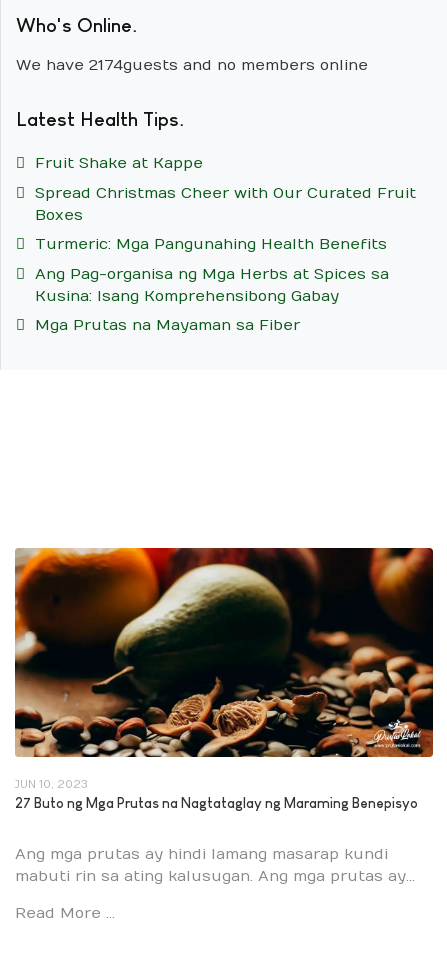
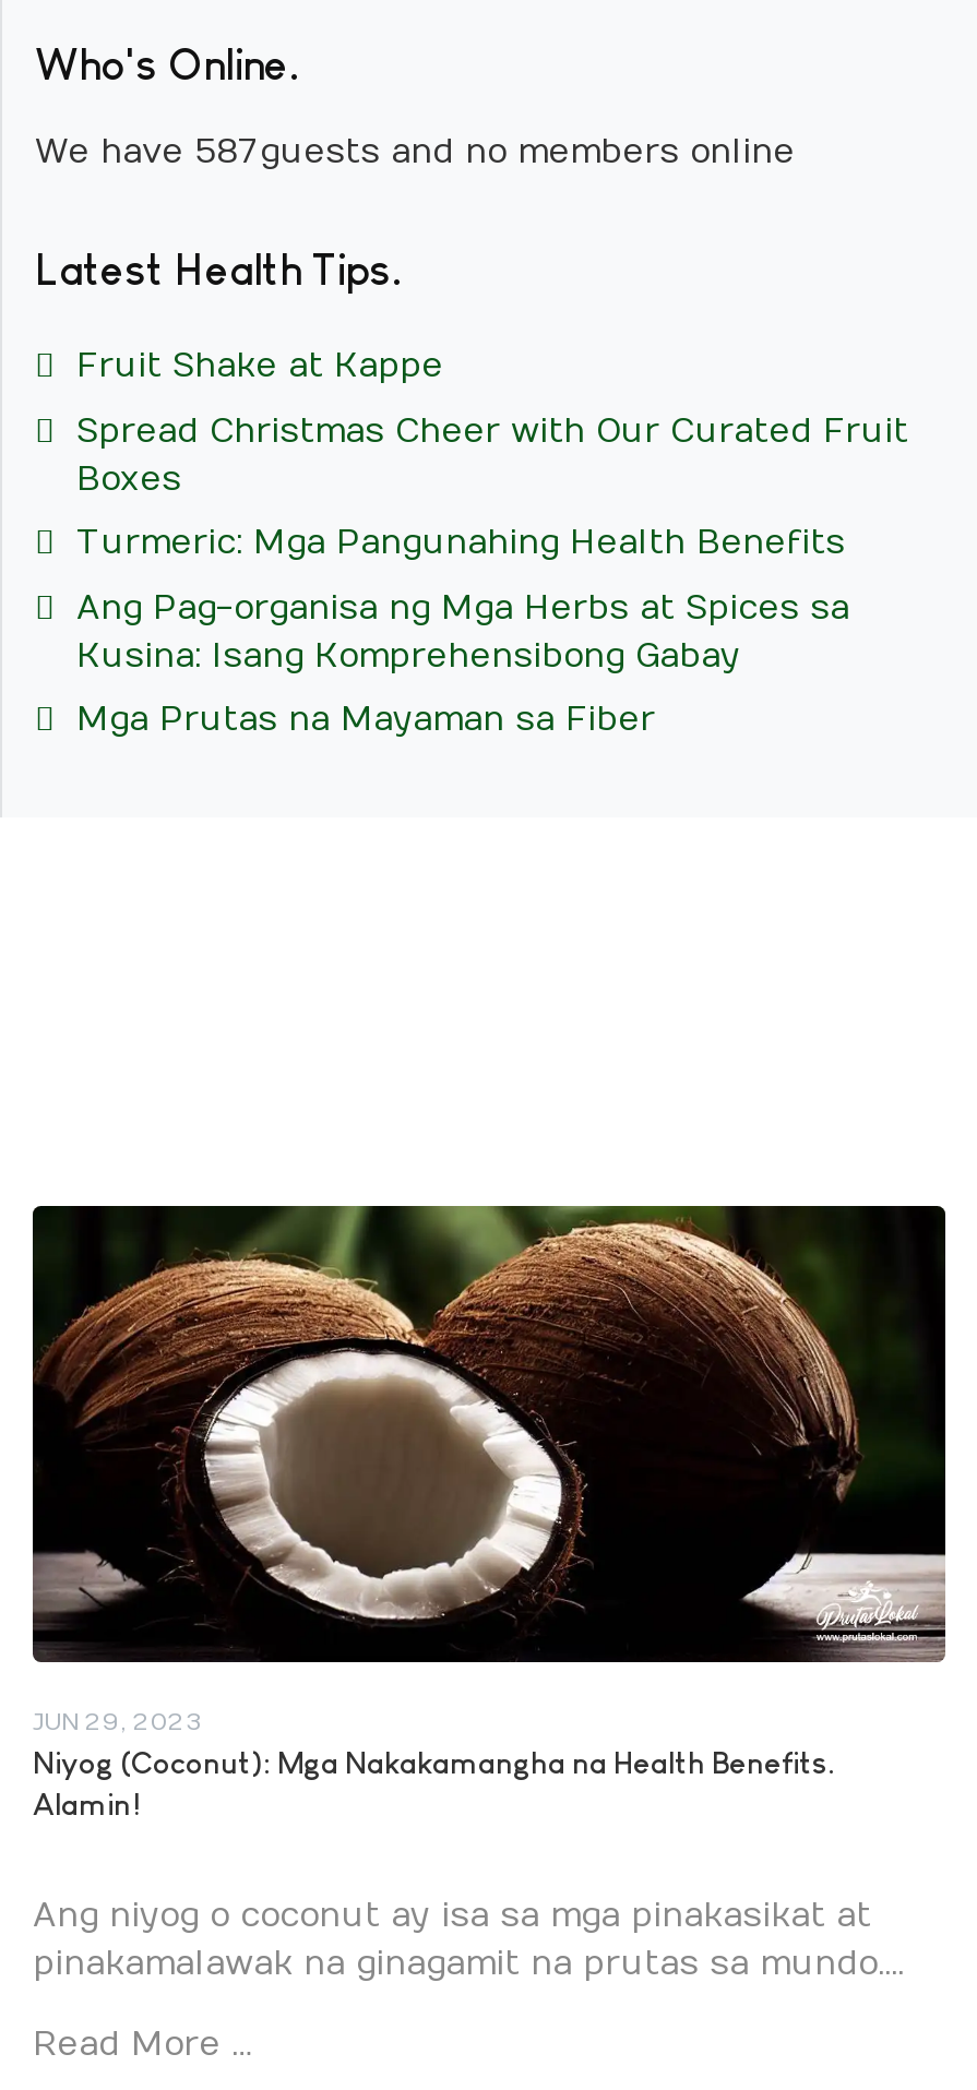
- We have 2174 guests and no members online
+ We have 587 guests and no members online

- [image]
- JUN 10, 2023
- 27 Buto ng Mga Prutas na Nagtataglay ng Maraming Benepisyo
+ [image]
+ JUN 29, 2023
+ Niyog (Coconut): Mga Nakakamangha na Health Benefits.
+ Alamin!

- Ang mga prutas ay hindi lamang masarap kundi
- mabuti rin sa ating kalusugan. Ang mga prutas ay...
+ Ang niyog o coconut ay isa sa mga pinakasikat at
+ pinakamalawak na ginagamit na prutas sa mundo....
